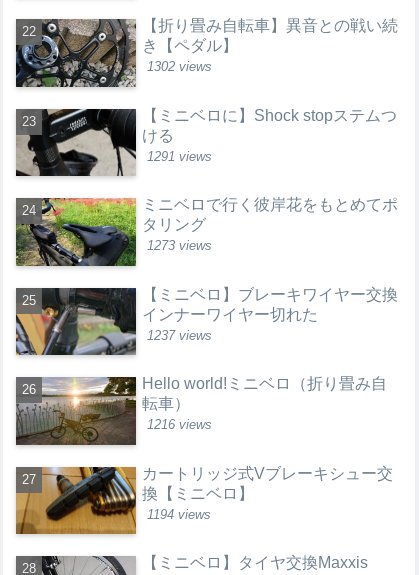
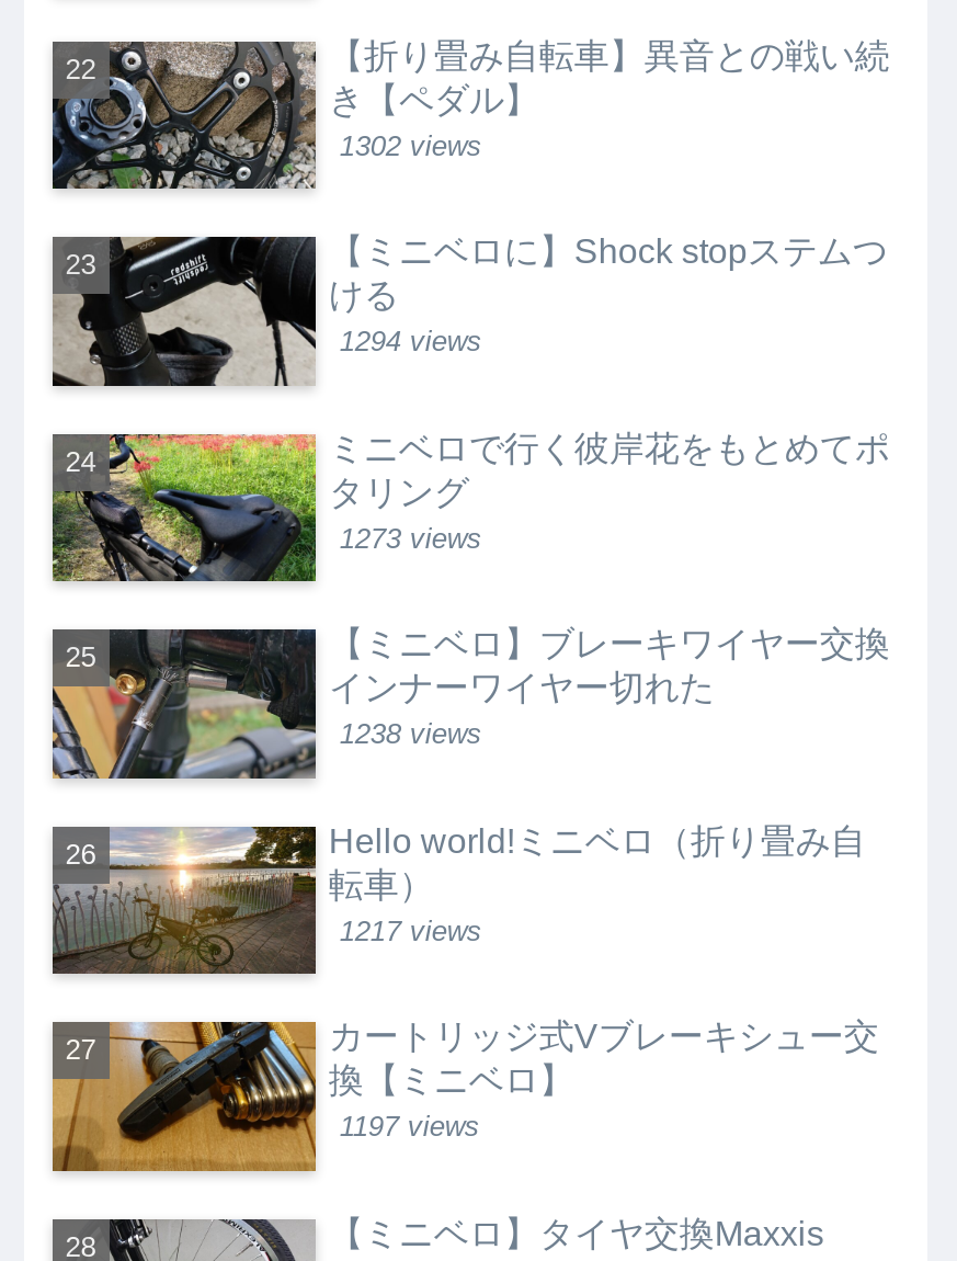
- 1291 views
+ 1294 views

- 1237 views
+ 1238 views

- 1216 views
+ 1217 views

- 1194 views
+ 1197 views
